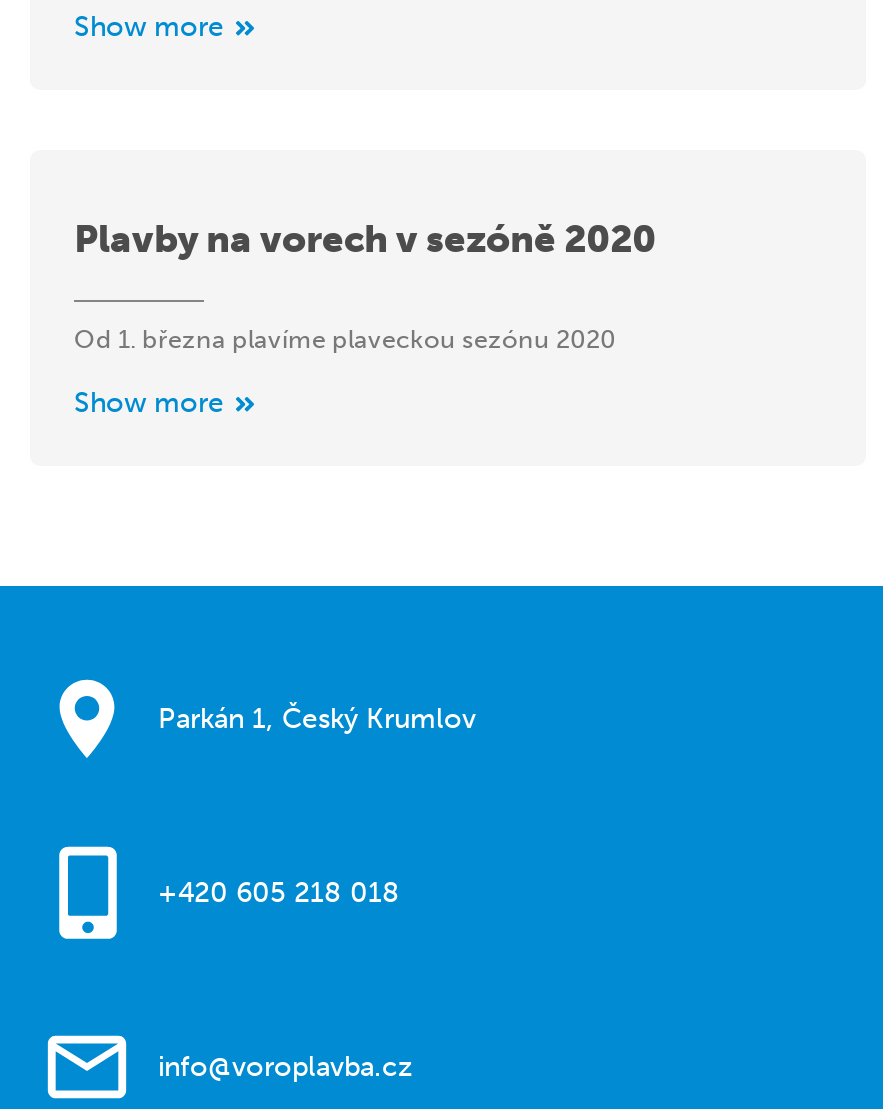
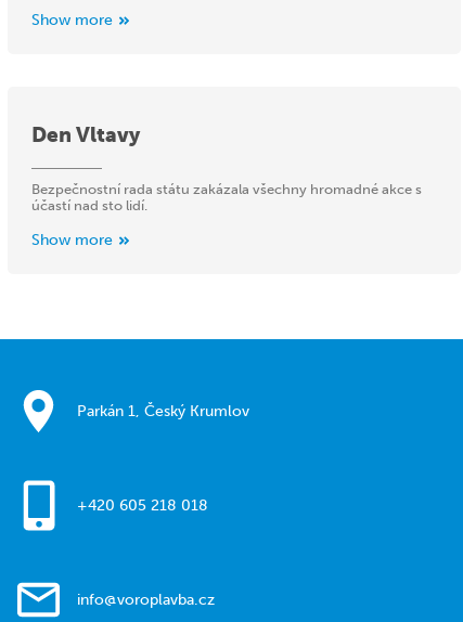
- Plavby na vorech v sezóně 2020
+ Den Vltavy

- Od 1. března plavíme plaveckou sezónu 2020
+ Bezpečnostní rada státu zakázala všechny hromadné akce s
+ účastí nad sto lidí.
